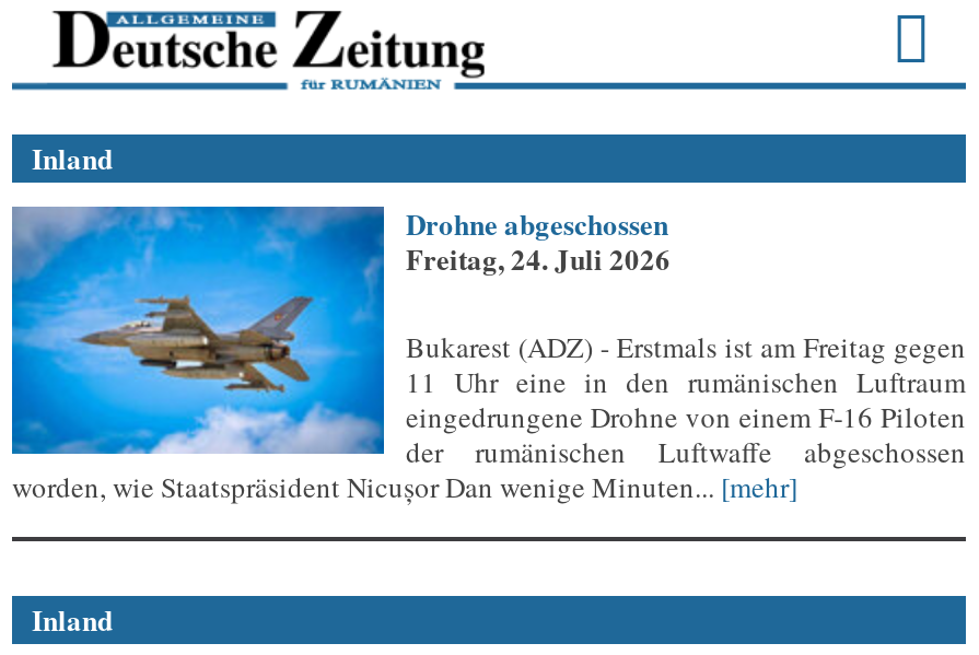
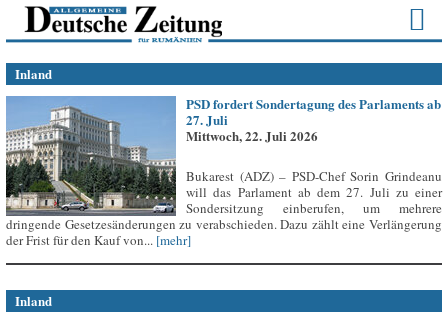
- [image]
- Bukarest (ADZ) - Erstmals ist am Freitag gegen
- 11 Uhr eine in den rumänischen Luftraum
- eingedrungene Drohne von einem F-16 Piloten
- der rumänischen Luftwaffe abgeschossen
- worden, wie Staatspräsident Nicușor Dan wenige Minuten... [mehr]
+ [image]
+ Bukarest (ADZ) – PSD-Chef Sorin Grindeanu
+ will das Parlament ab dem 27. Juli zu einer
+ Sondersitzung einberufen, um mehrere
+ dringende Gesetzesänderungen zu verabschieden. Dazu zählt eine Verlängerung
+ der Frist für den Kauf von... [mehr]

- Drohne abgeschossen
- Freitag, 24. Juli 2026
+ PSD fordert Sondertagung des Parlaments ab
+ 27. Juli
+ Mittwoch, 22. Juli 2026
